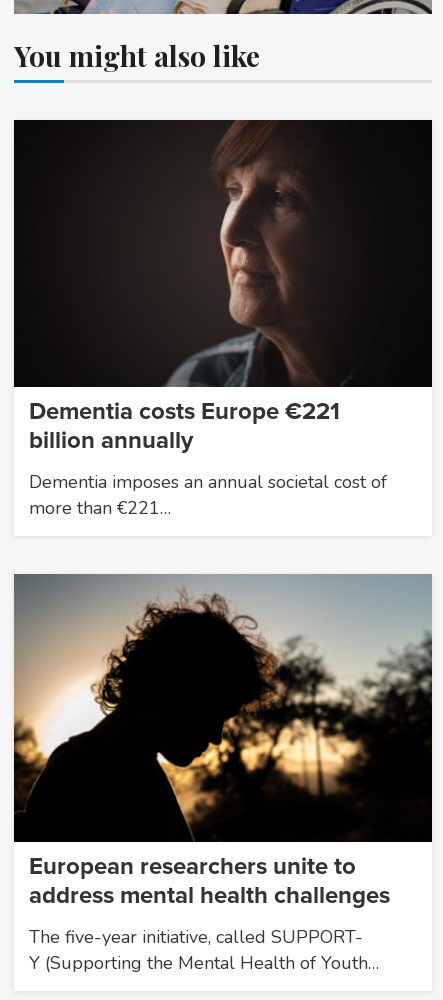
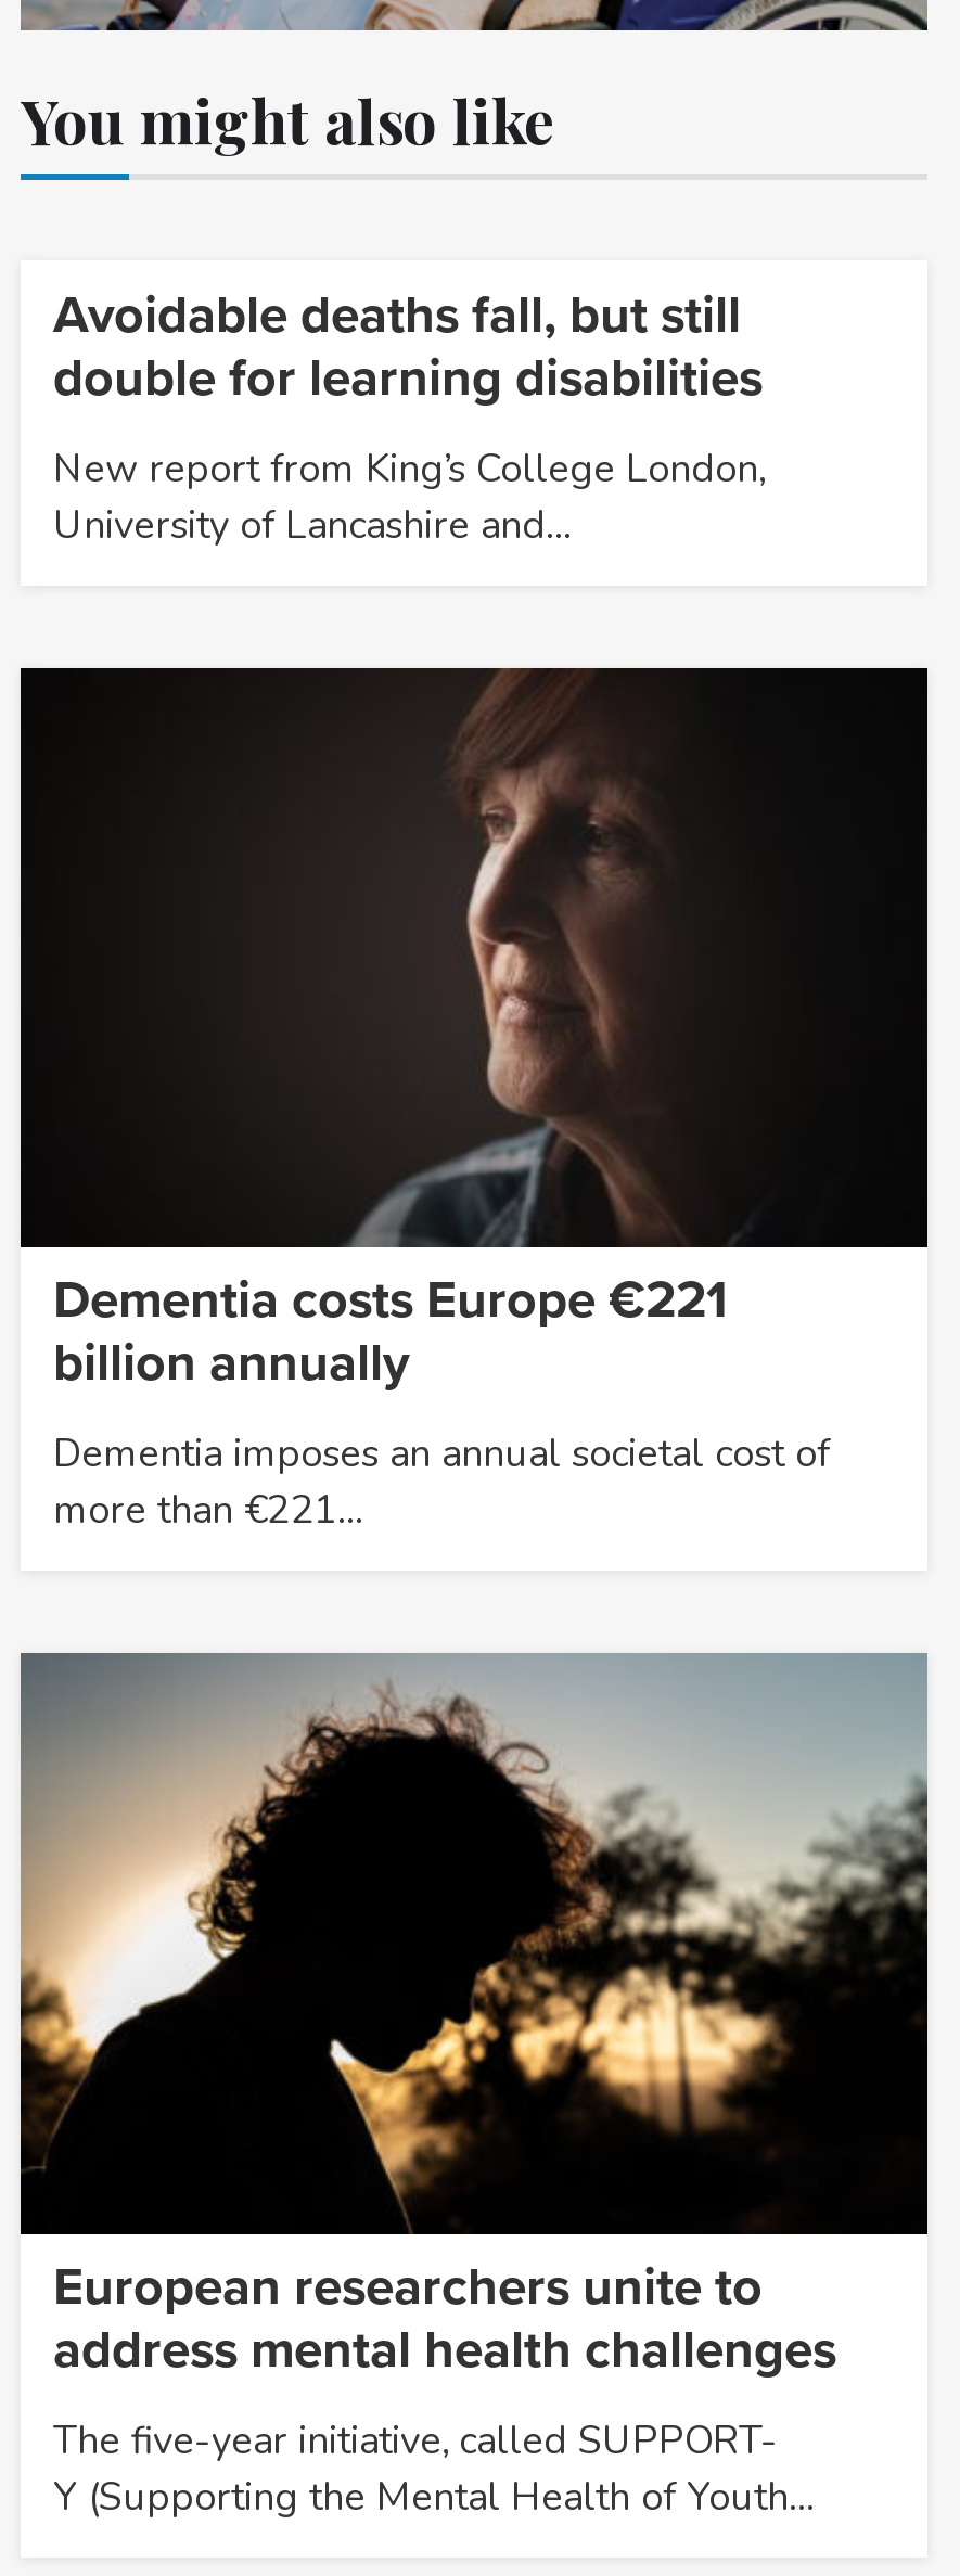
+ Avoidable deaths fall, but still
+ double for learning disabilities
+ New report from King’s College London,
+ University of Lancashire and…
